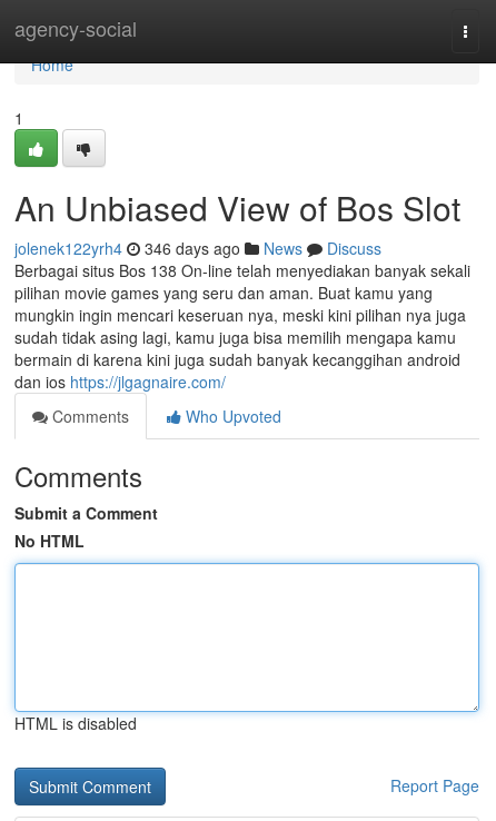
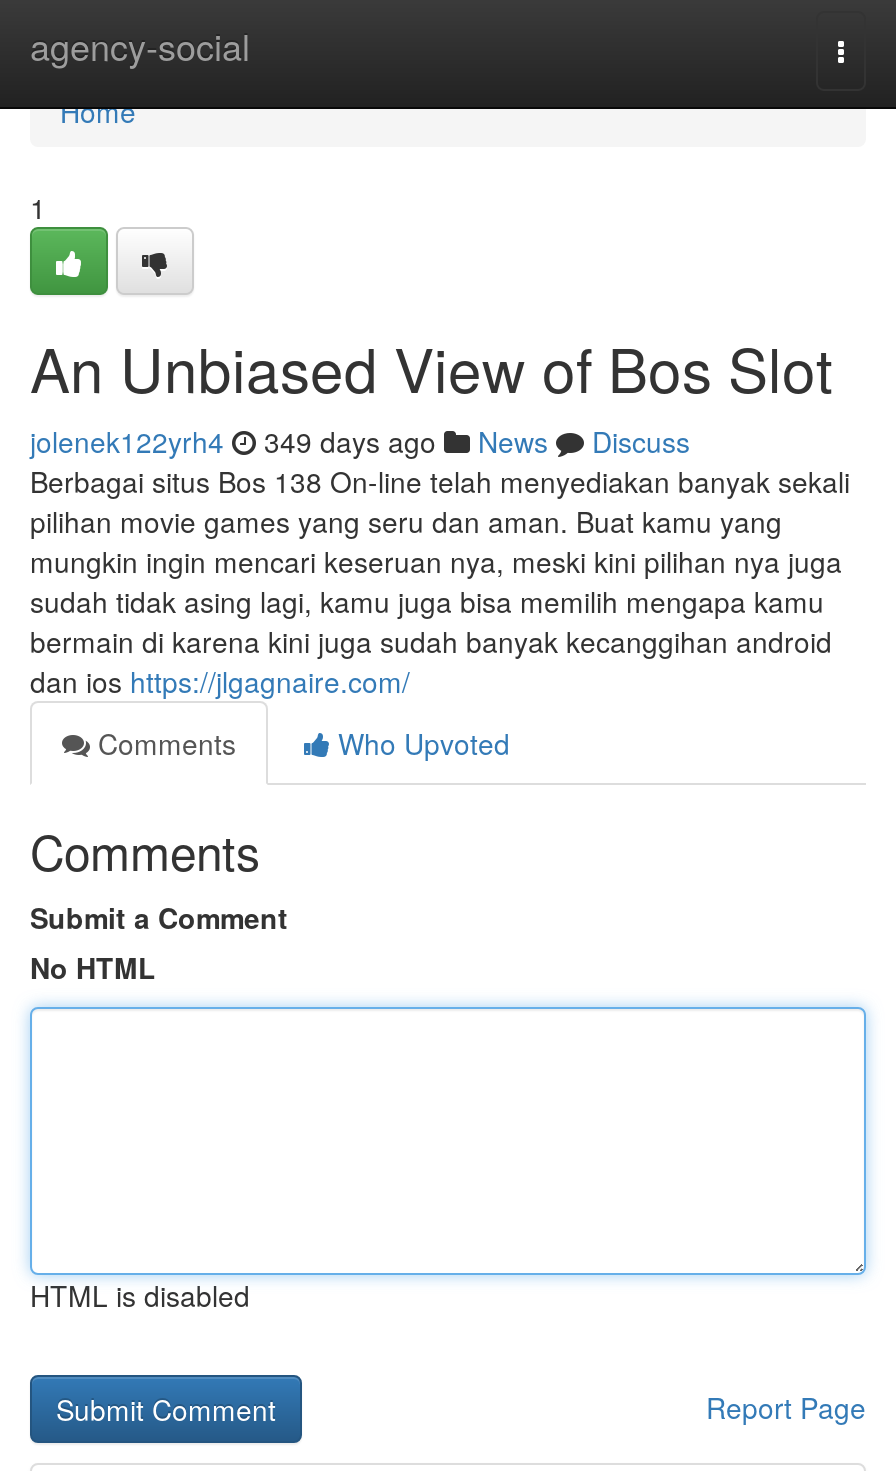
- jolenek122yrh4 346 days ago News Discuss
+ jolenek122yrh4 349 days ago News Discuss
